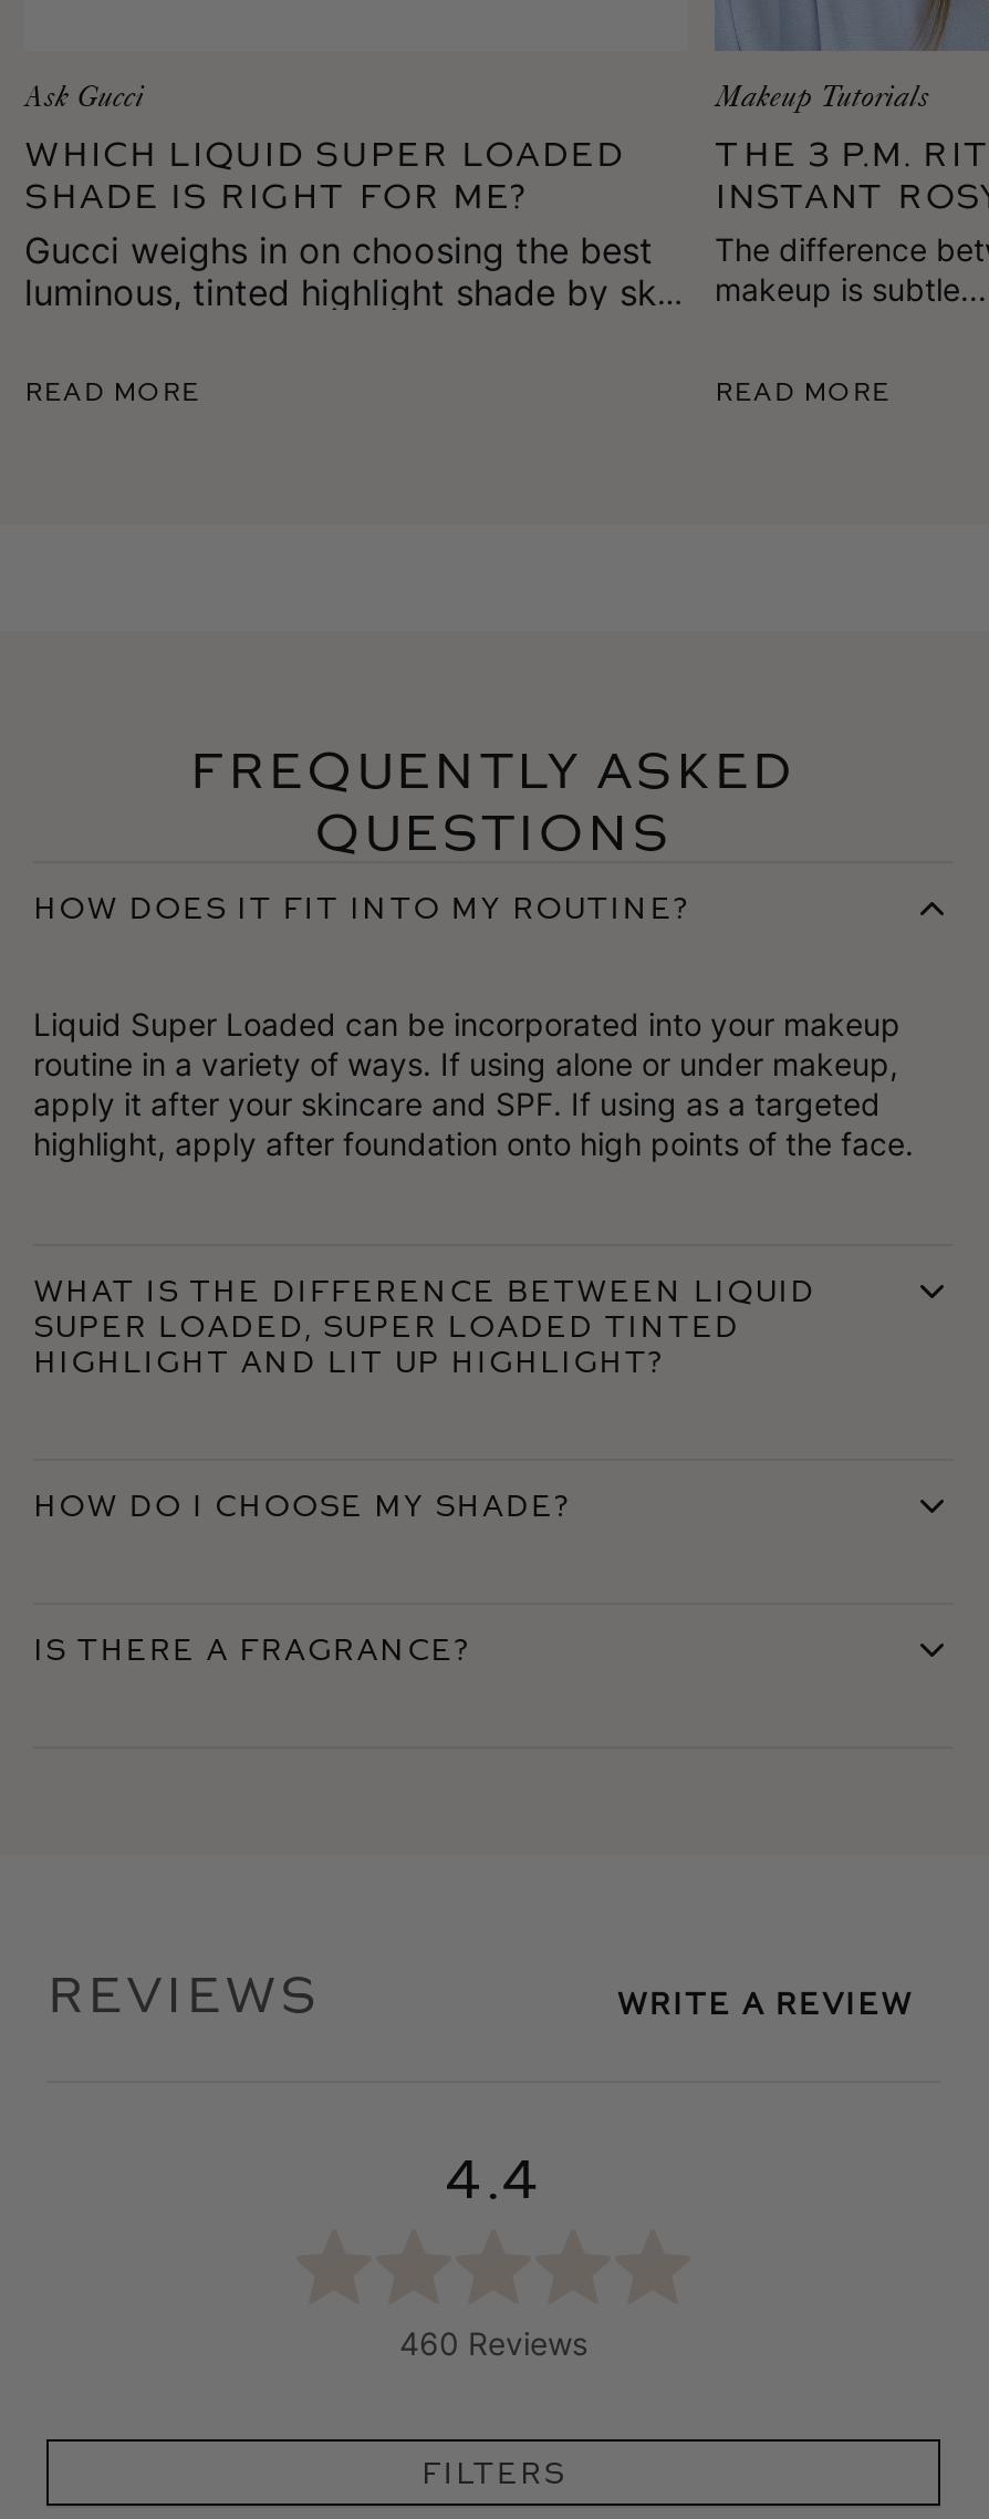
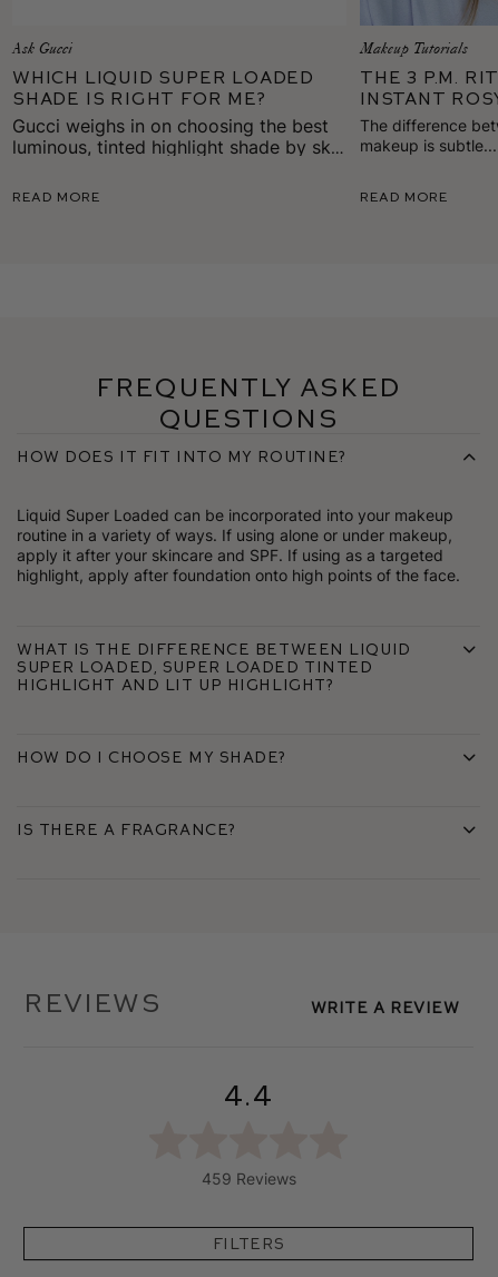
- 460 Reviews
+ 459 Reviews
